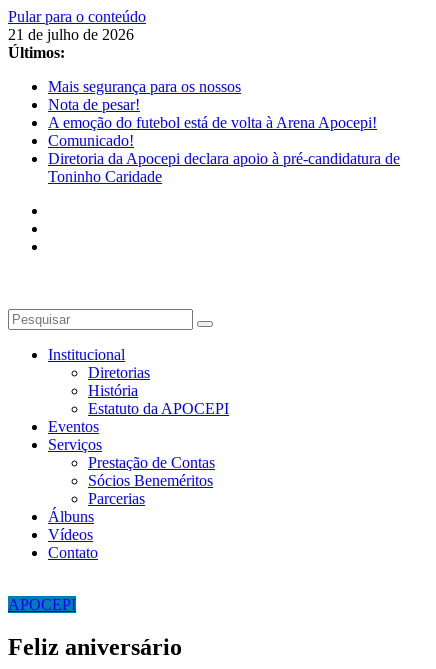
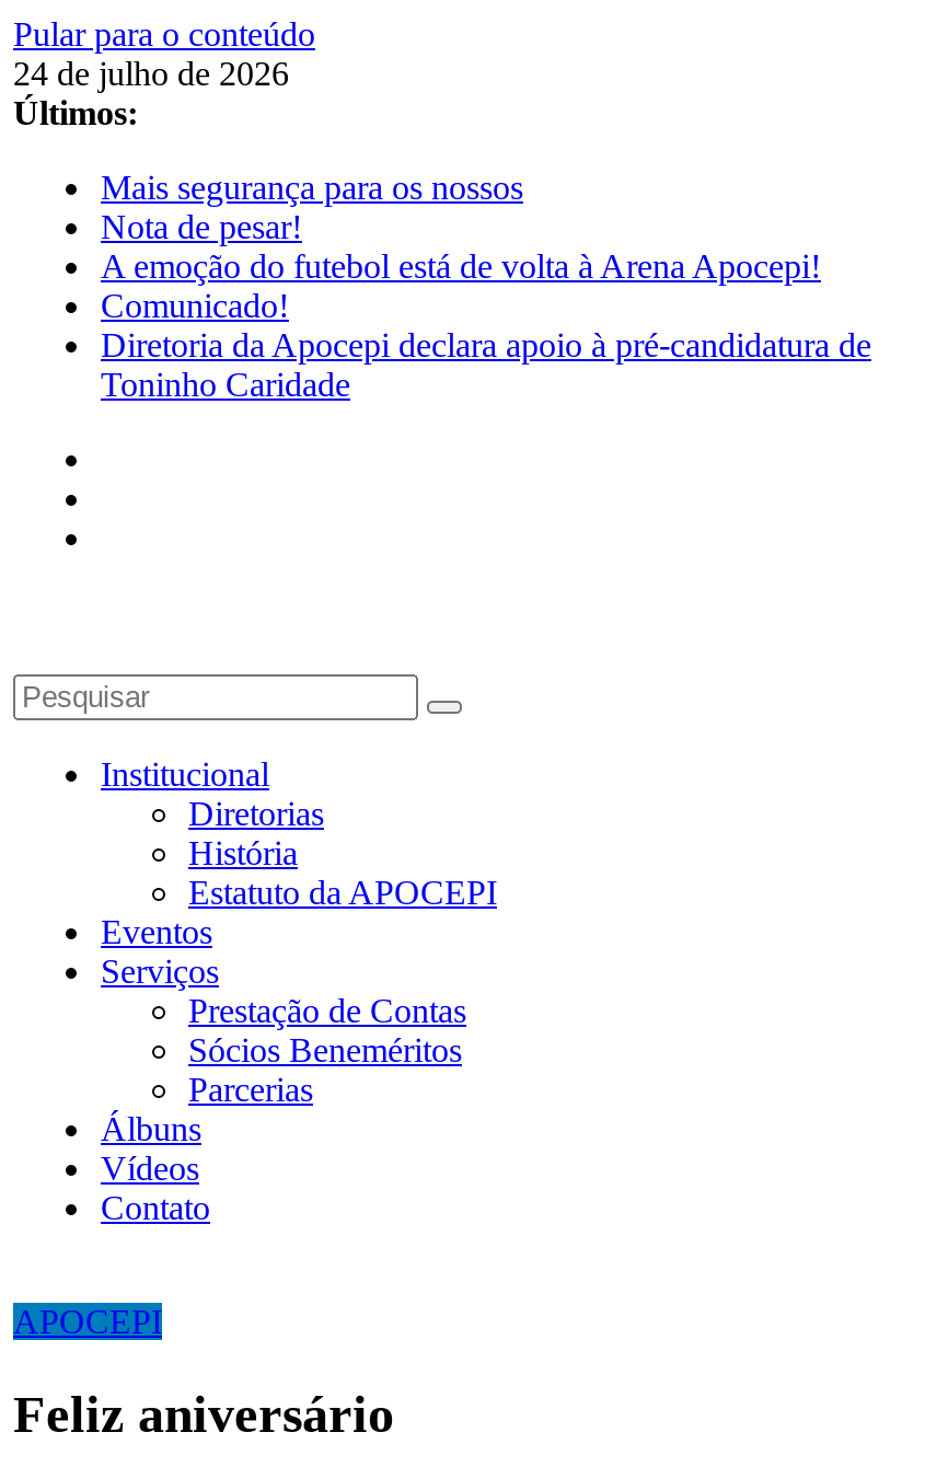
- 21 de julho de 2026
+ 24 de julho de 2026
